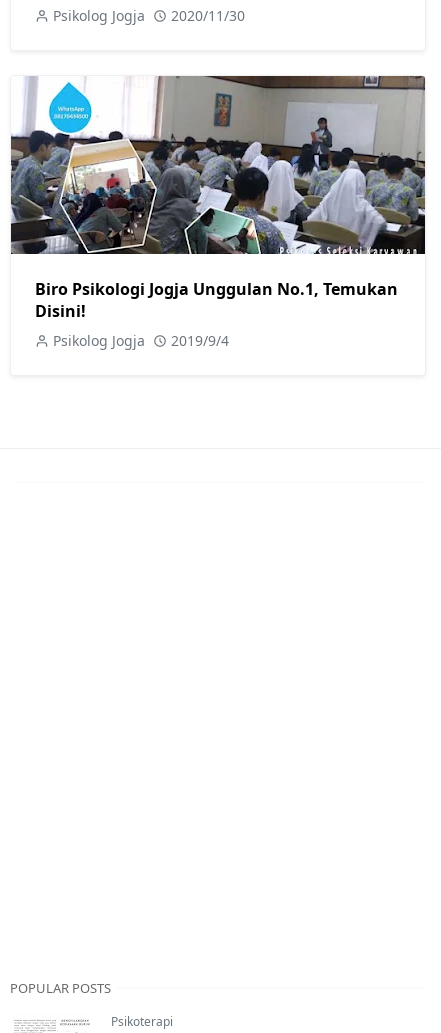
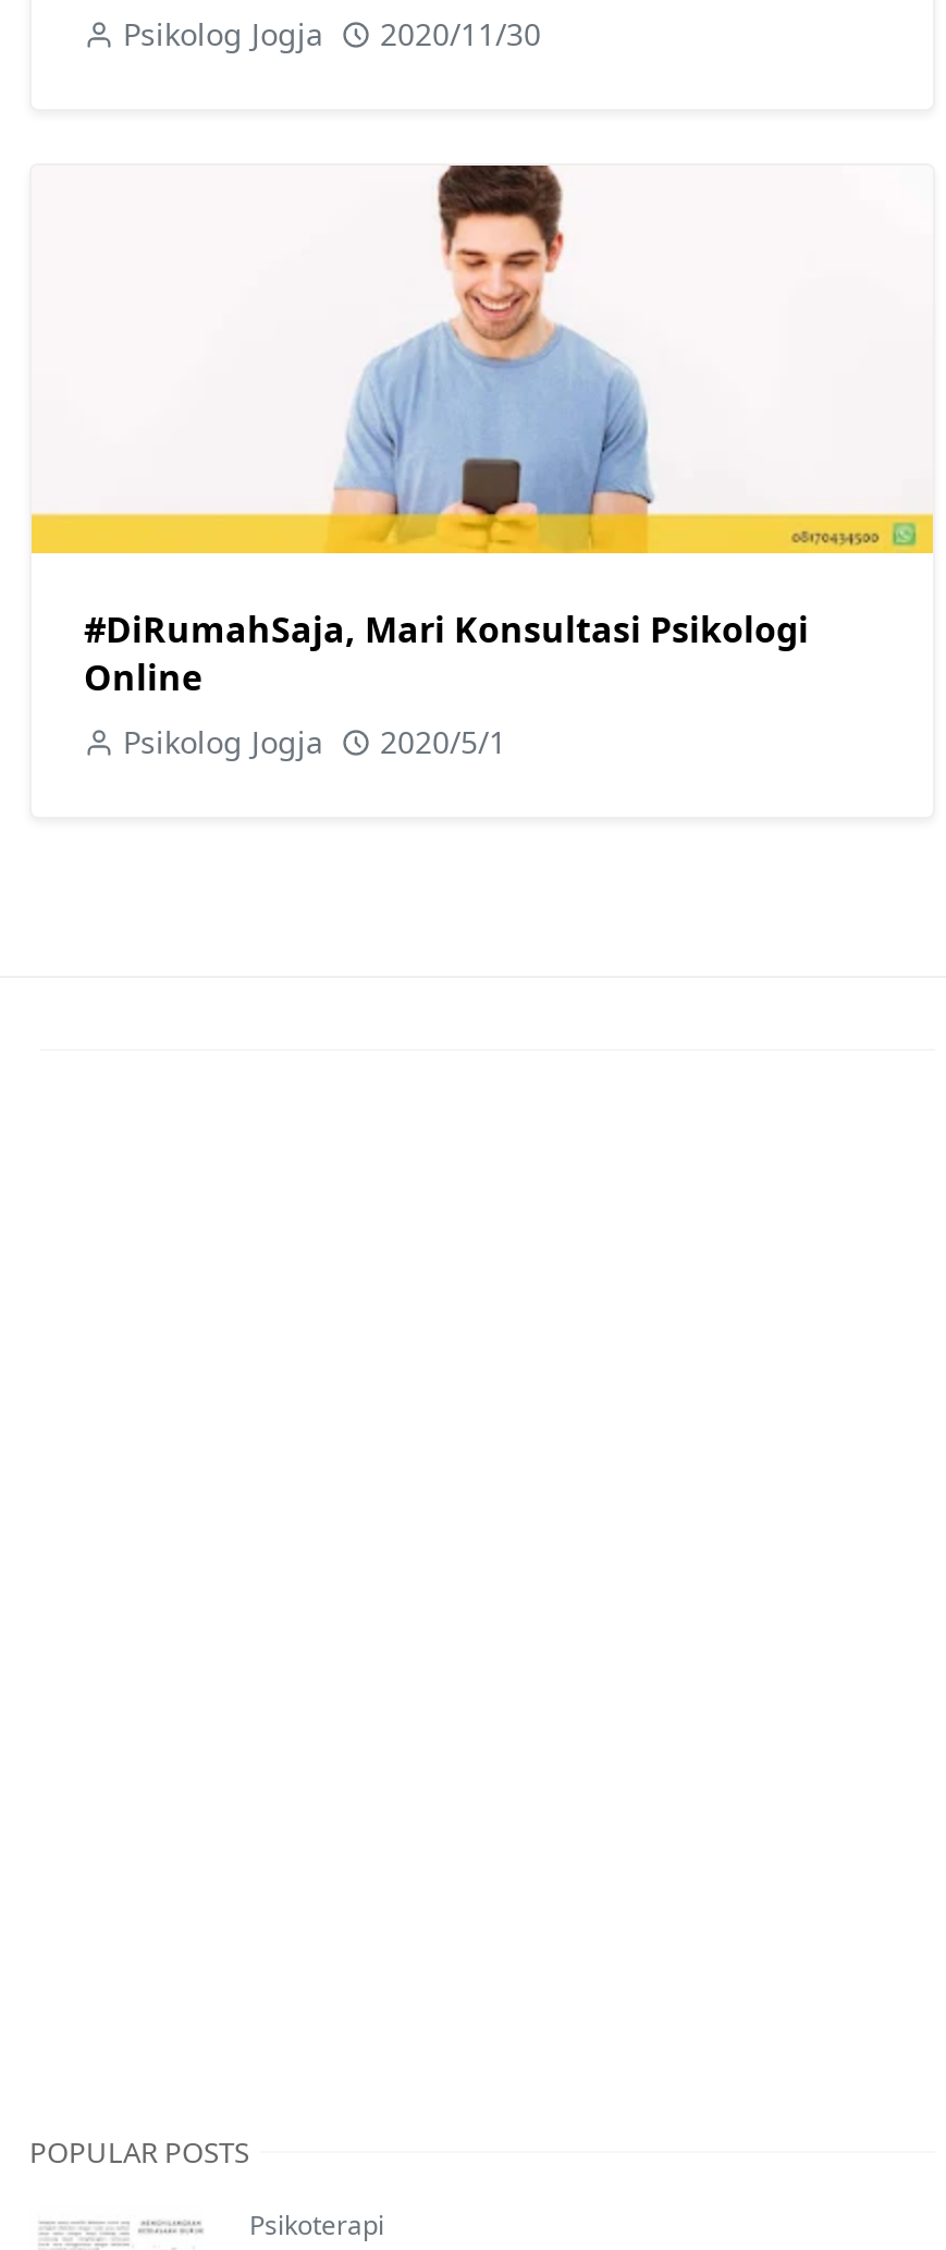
- [image]
- Biro Psikologi Jogja Unggulan No.1, Temukan
- Disini!
+ [image]
+ #DiRumahSaja, Mari Konsultasi Psikologi
+ Online

- Psikolog Jogja 2019/9/4
+ Psikolog Jogja 2020/5/1
